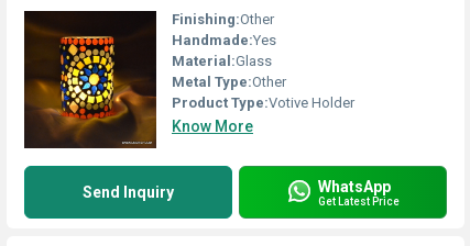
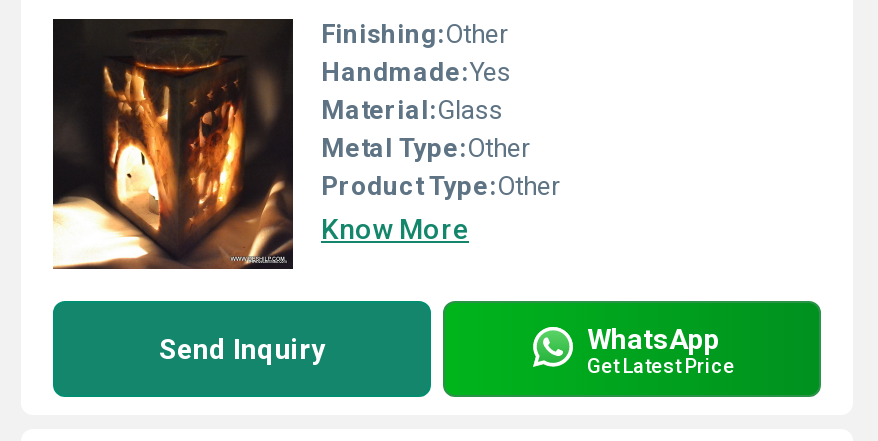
- [image]
- Product Type:Votive Holder
+ [image]
+ Product Type:Other
